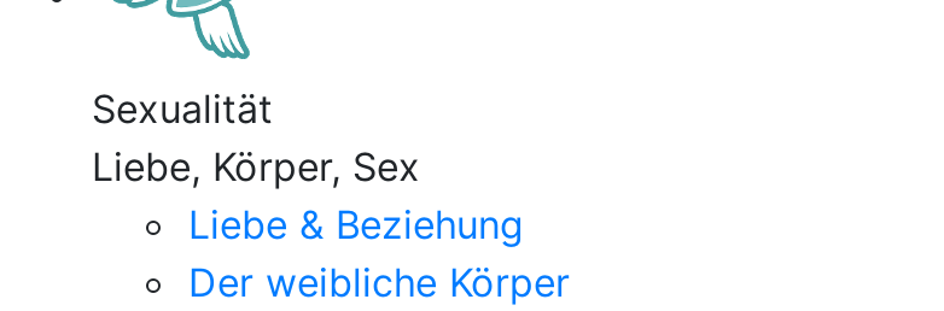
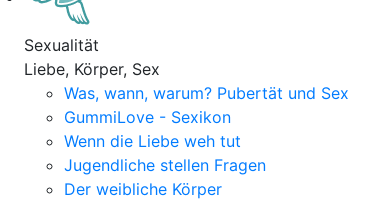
- Liebe & Beziehung
+ Was, wann, warum? Pubertät und Sex
+ GummiLove - Sexikon
+ Wenn die Liebe weh tut
+ Jugendliche stellen Fragen
